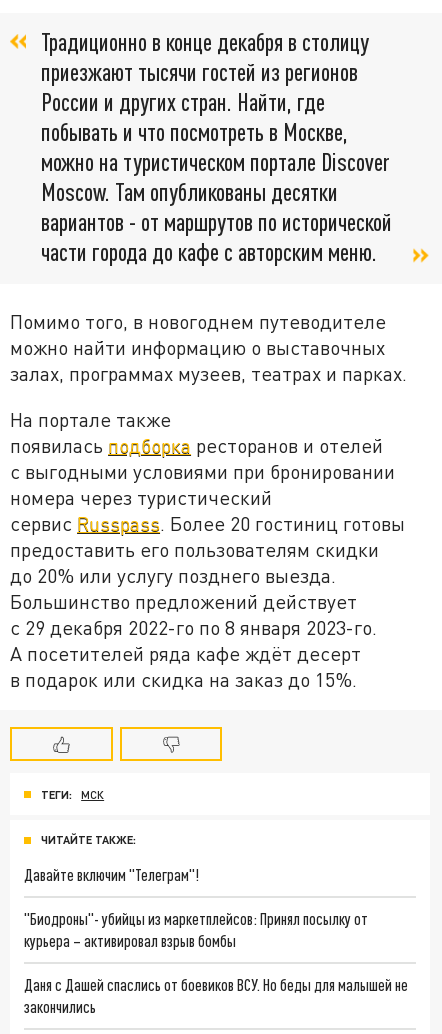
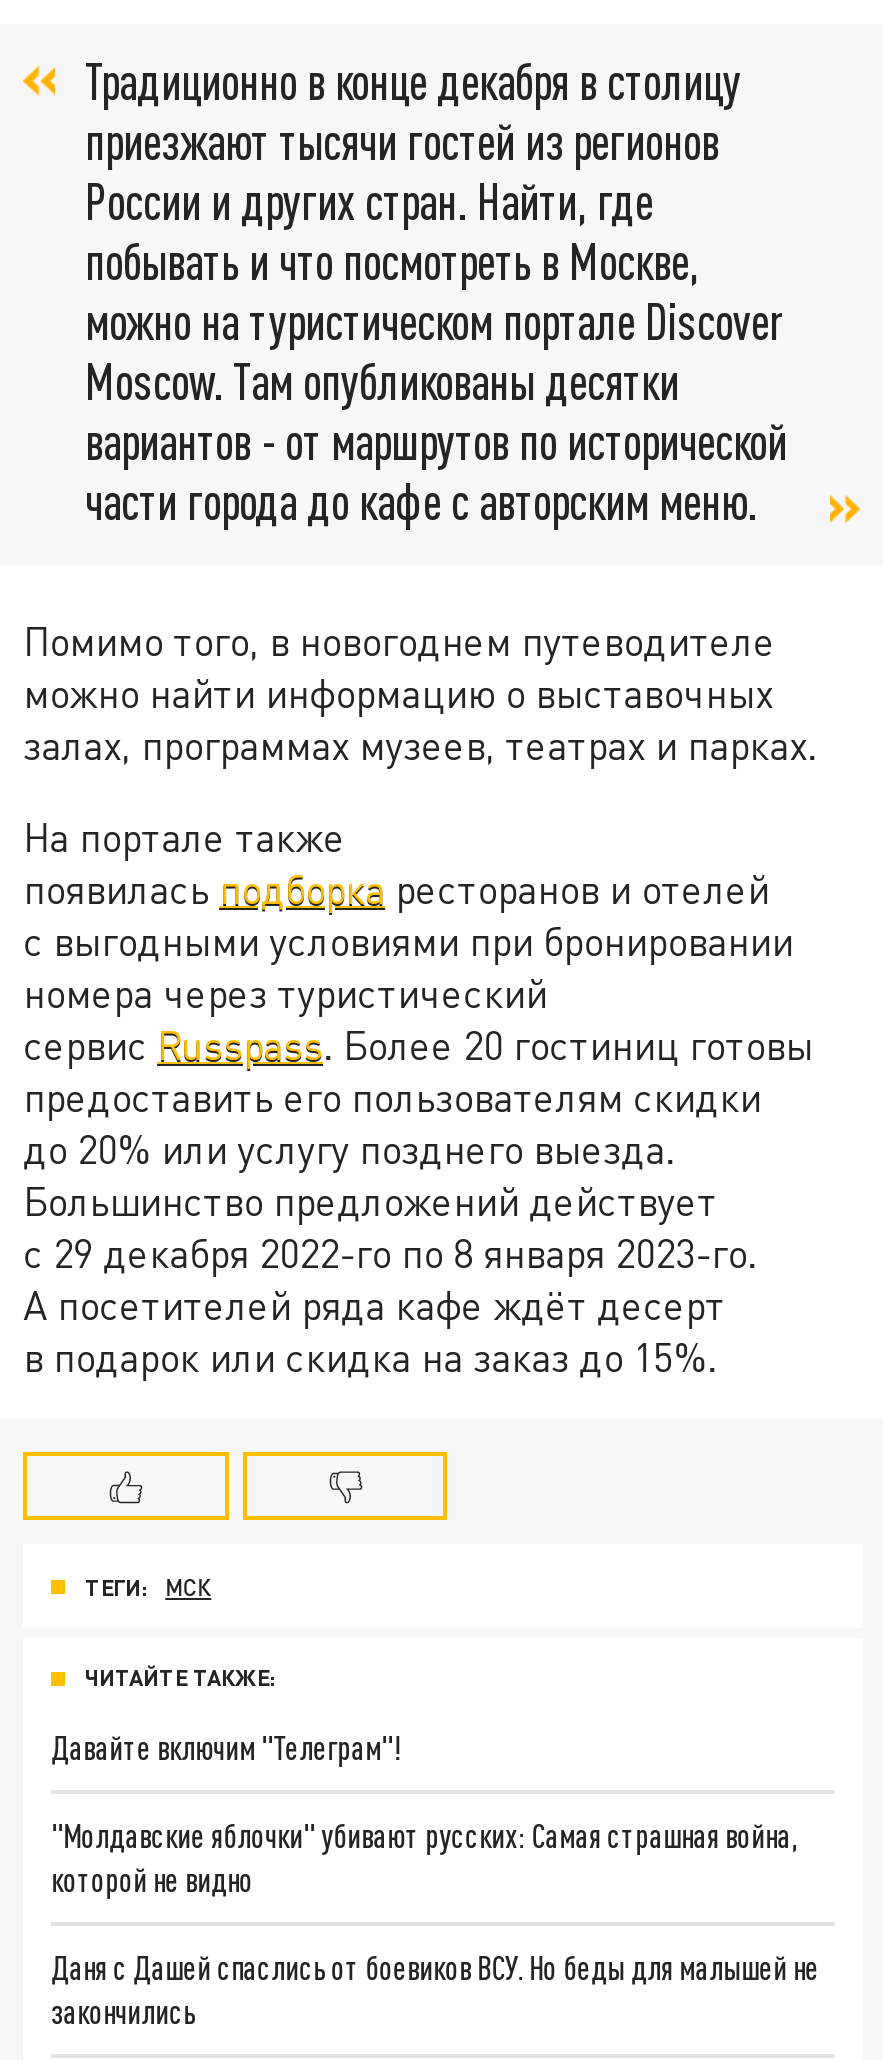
- "Биодроны"- убийцы из маркетплейсов: Принял посылку от
- курьера – активировал взрыв бомбы
+ "Молдавские яблочки" убивают русских: Самая страшная война,
+ которой не видно
